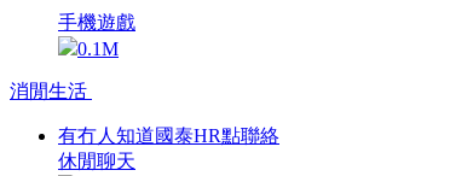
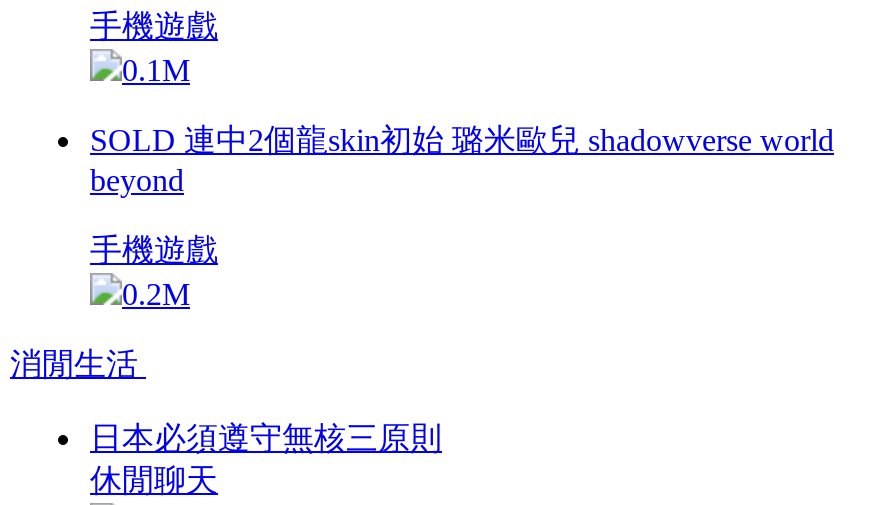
+ SOLD 連中2個龍skin初始 璐米歐兒 shadowverse world
+ beyond
+ 手機遊戲
+ 0.2M

- 有冇人知道國泰HR點聯絡
+ 日本必須遵守無核三原則
